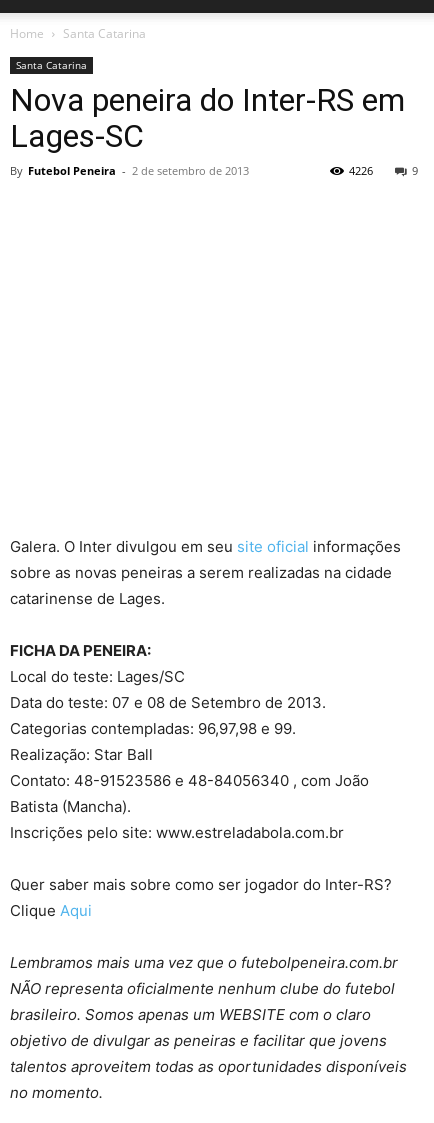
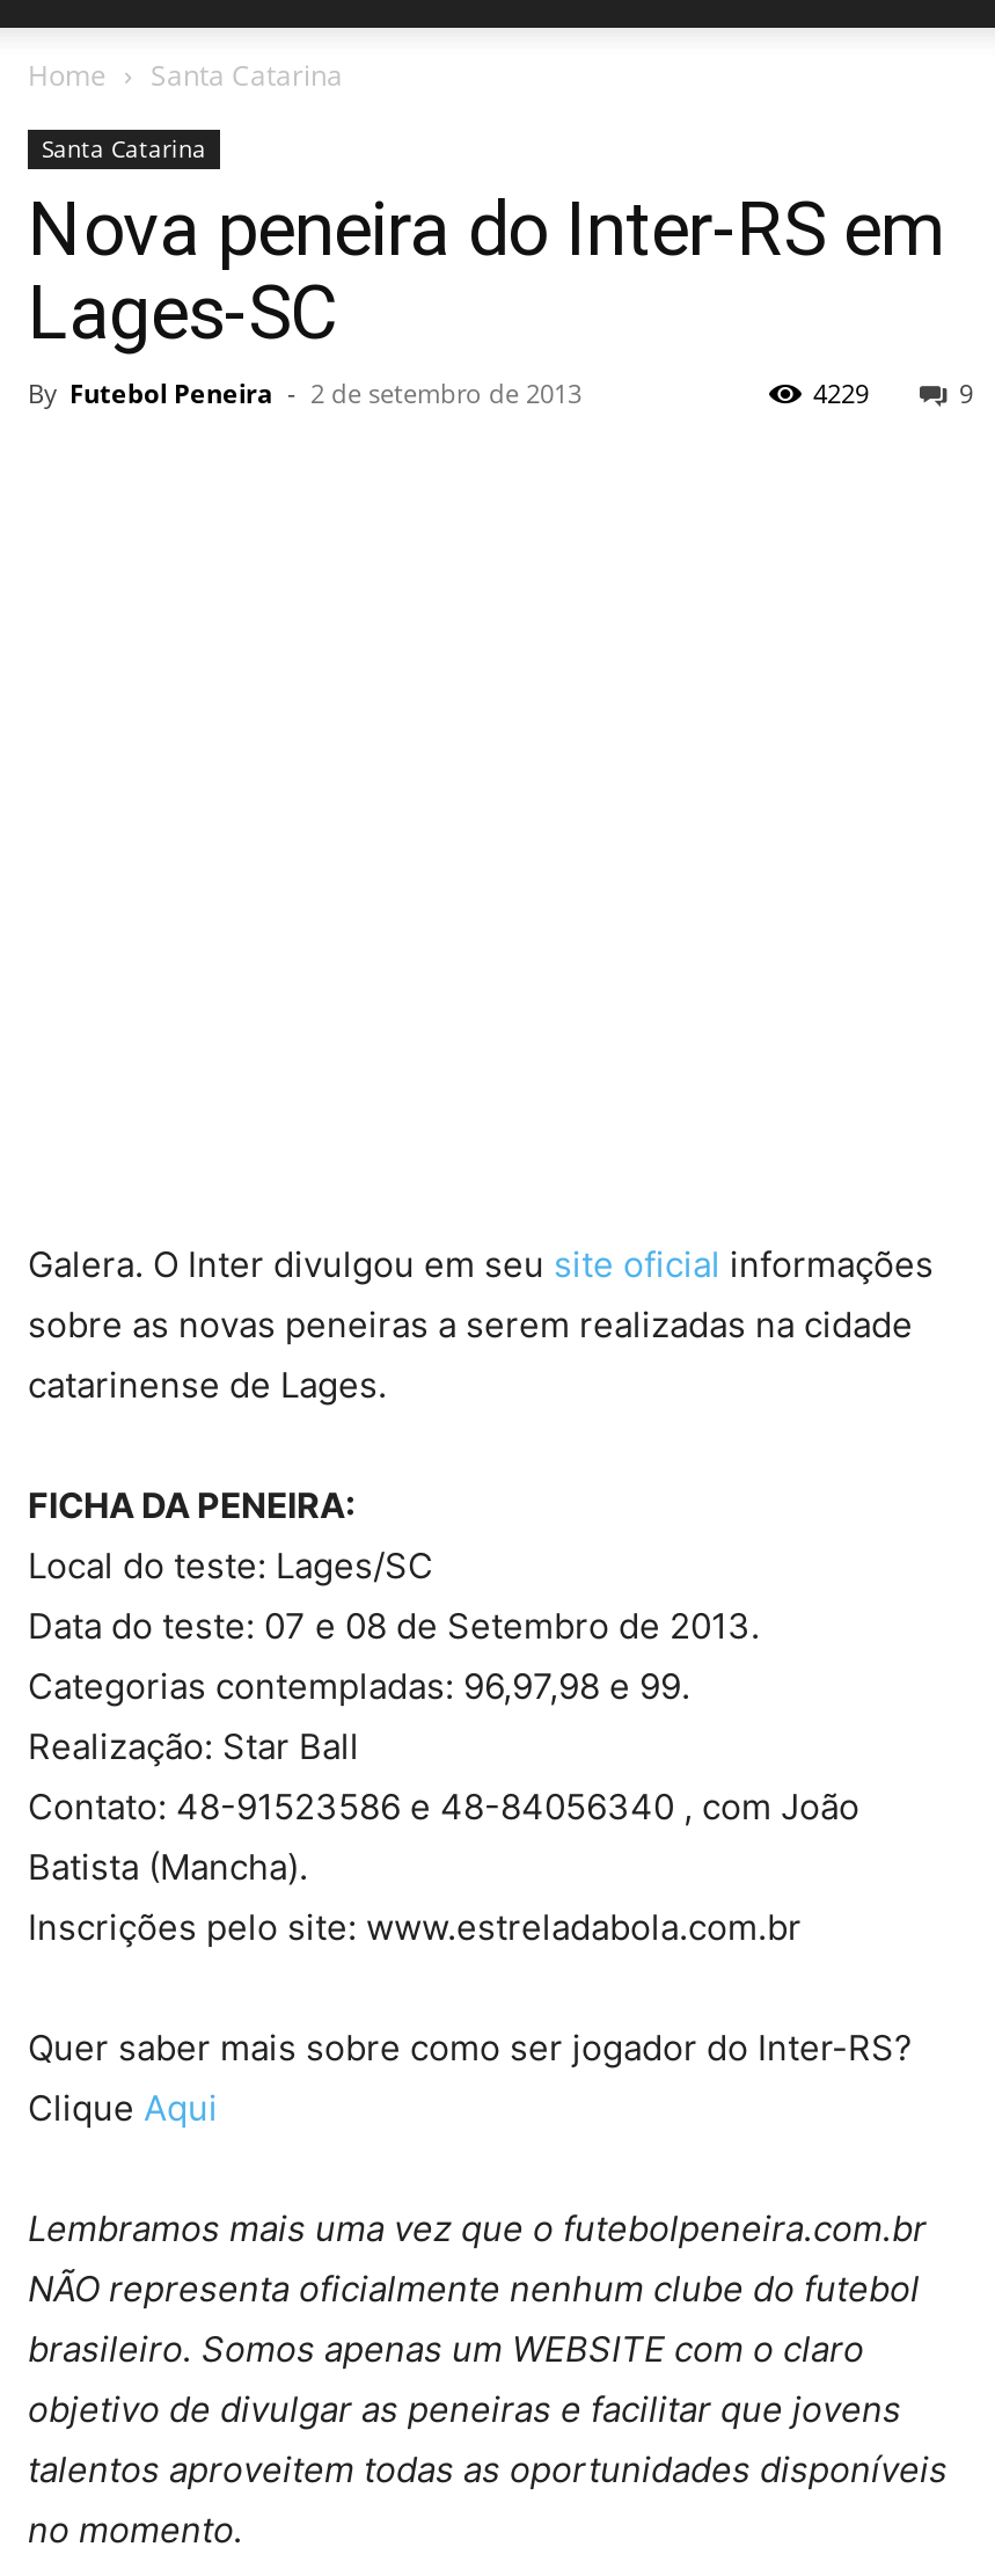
- 4226
+ 4229
